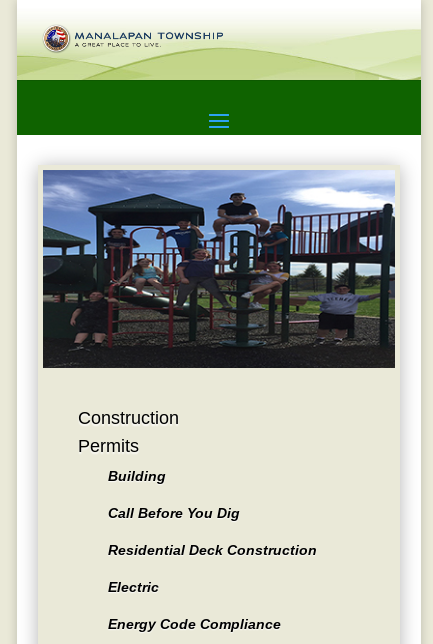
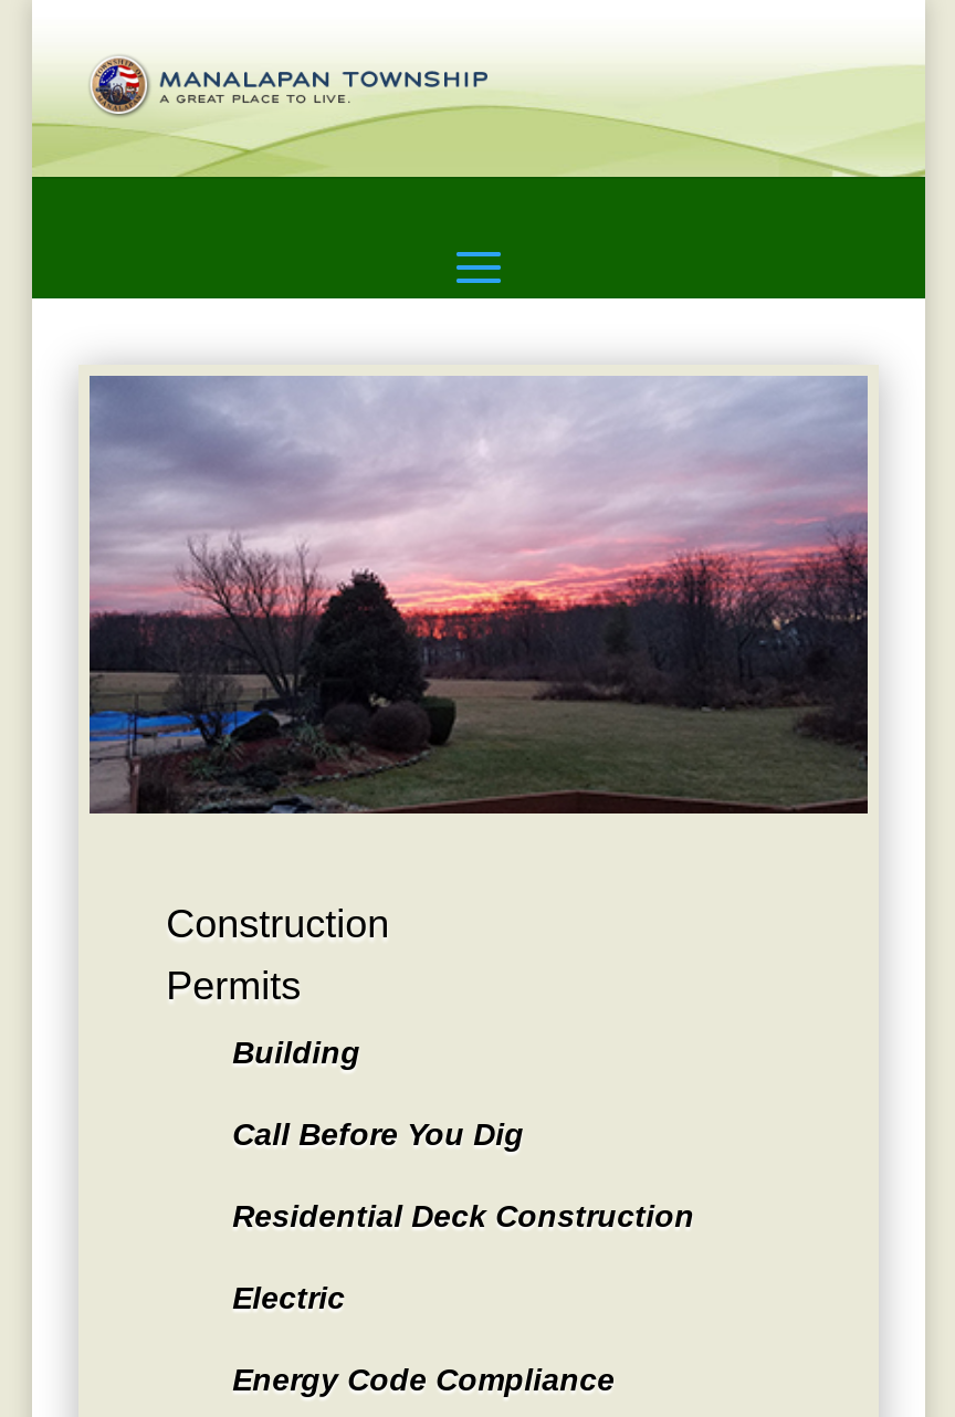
- [image]
+ [image]
